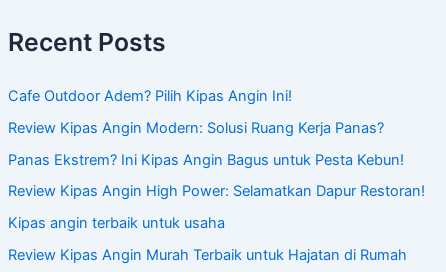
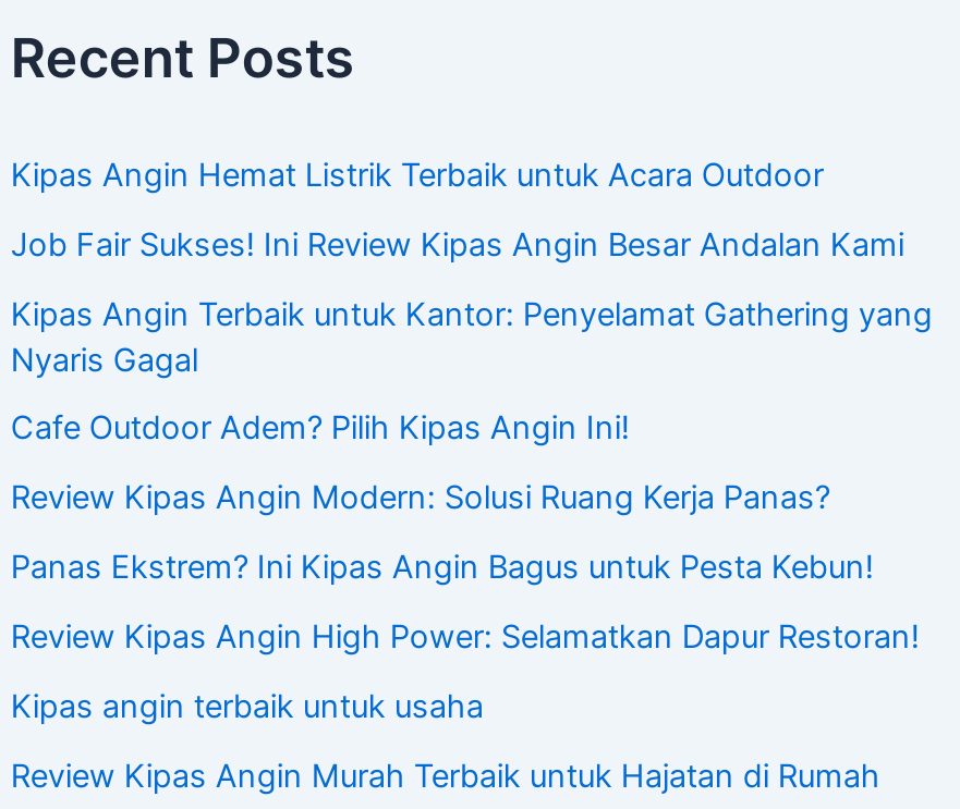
+ Kipas Angin Hemat Listrik Terbaik untuk Acara Outdoor
+ Job Fair Sukses! Ini Review Kipas Angin Besar Andalan Kami
+ Kipas Angin Terbaik untuk Kantor: Penyelamat Gathering yang
+ Nyaris Gagal
